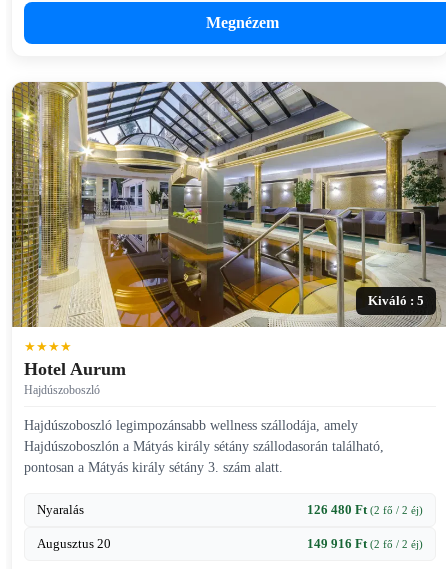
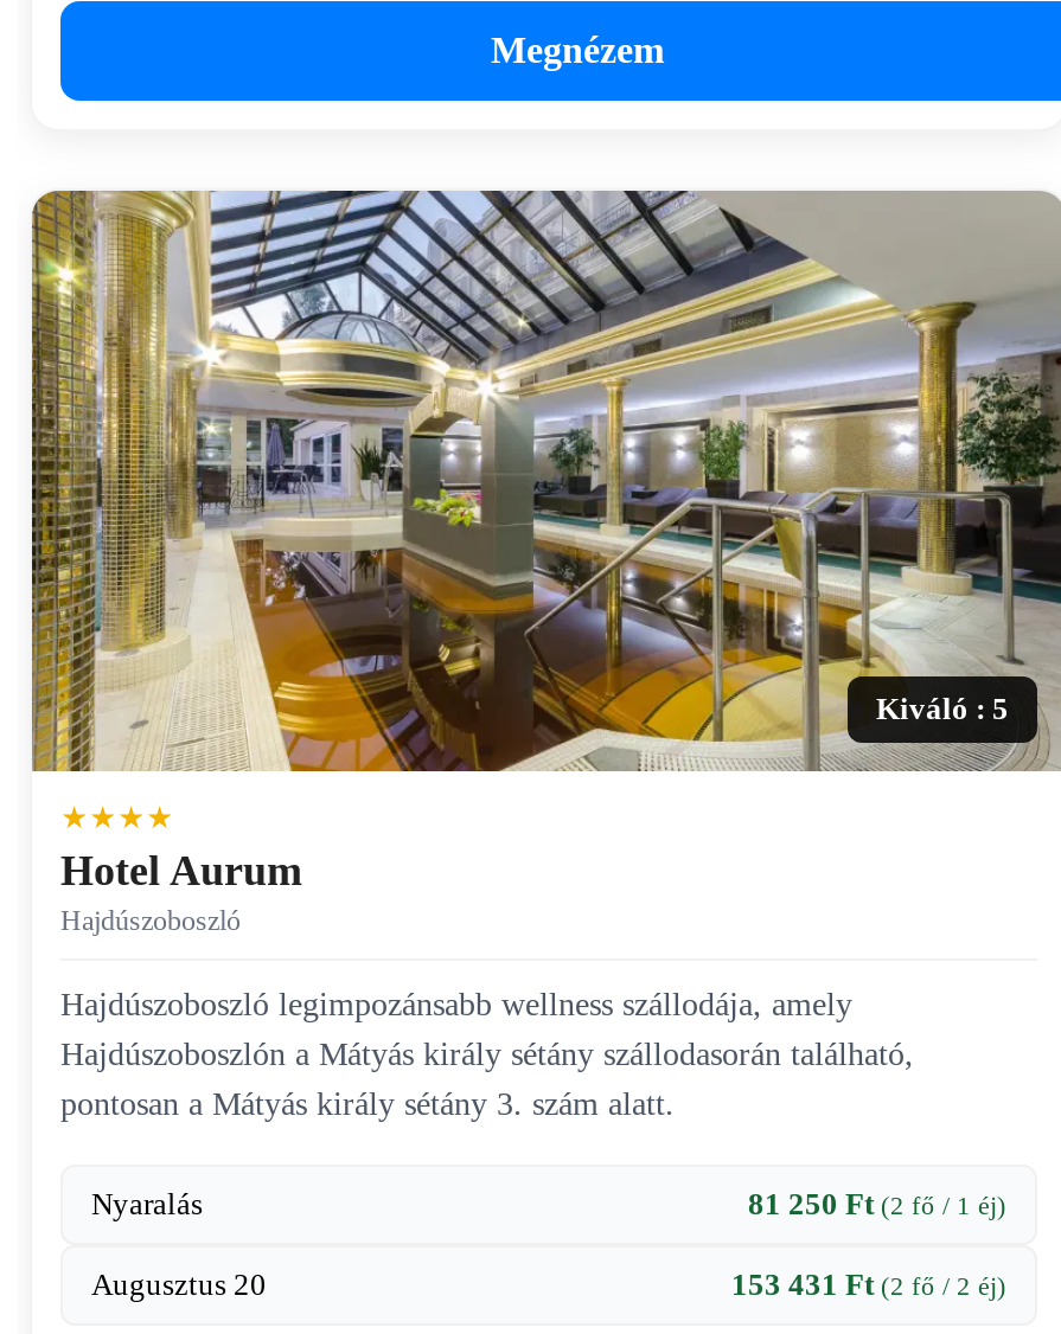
- 126 480 Ft (2 fő / 2 éj)
+ 81 250 Ft (2 fő / 1 éj)

- 149 916 Ft (2 fő / 2 éj)
+ 153 431 Ft (2 fő / 2 éj)
